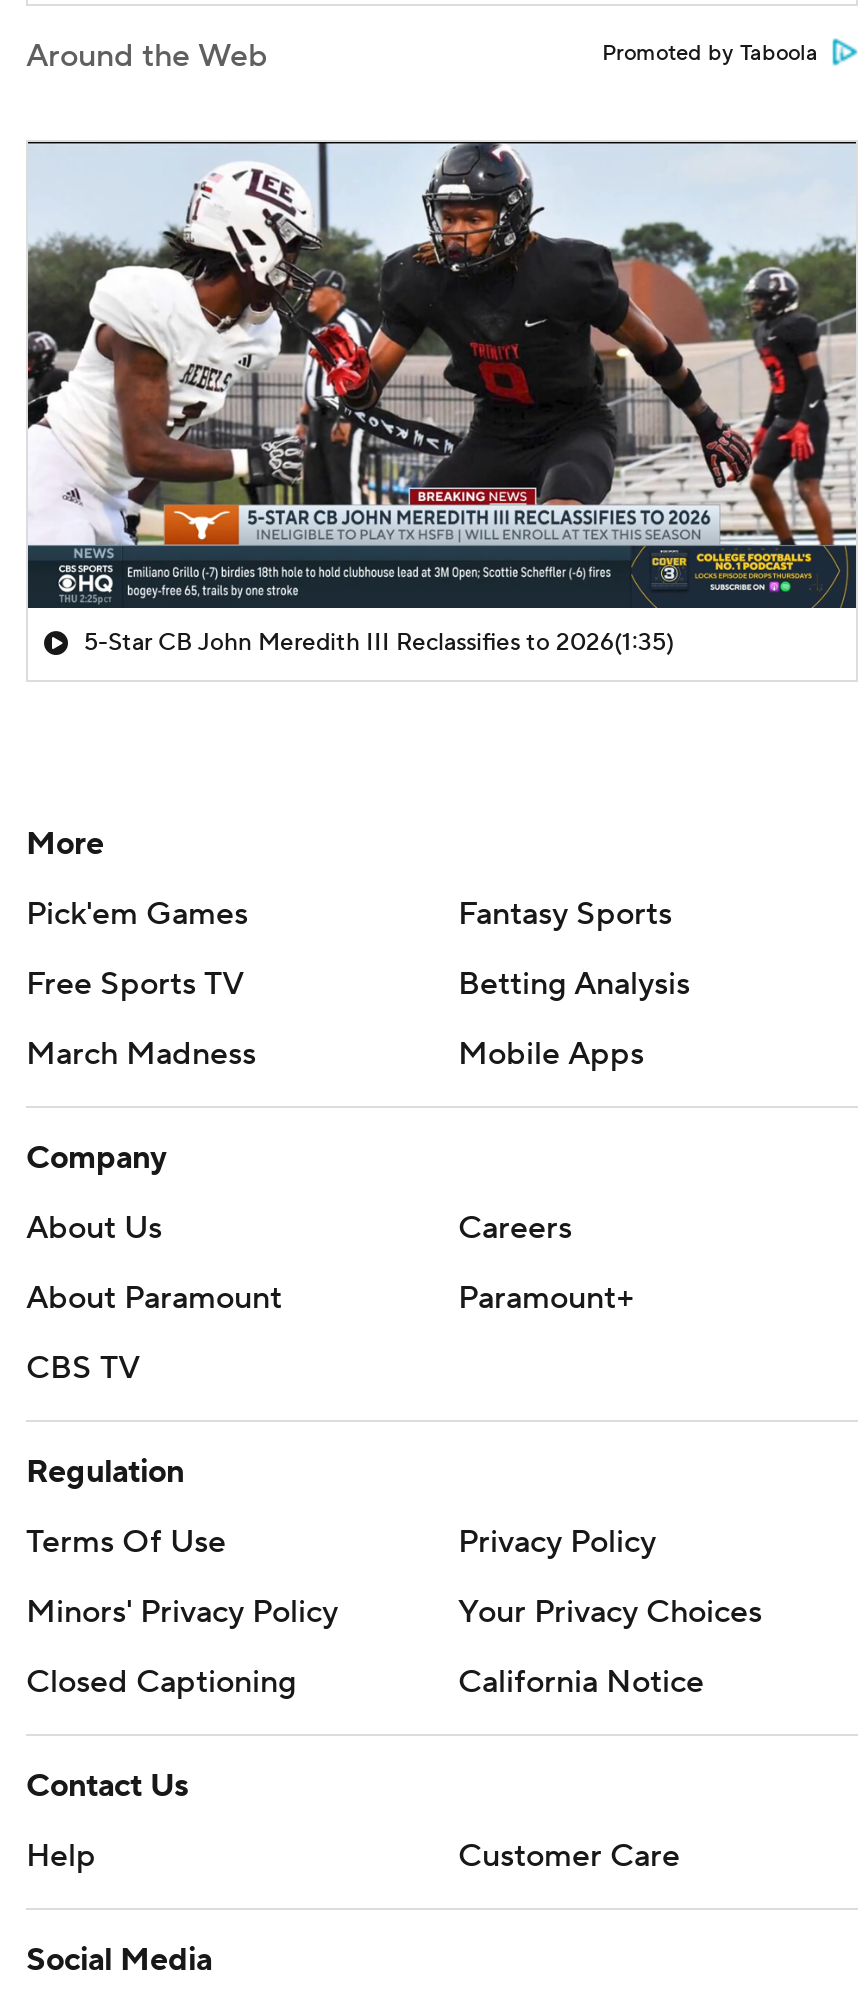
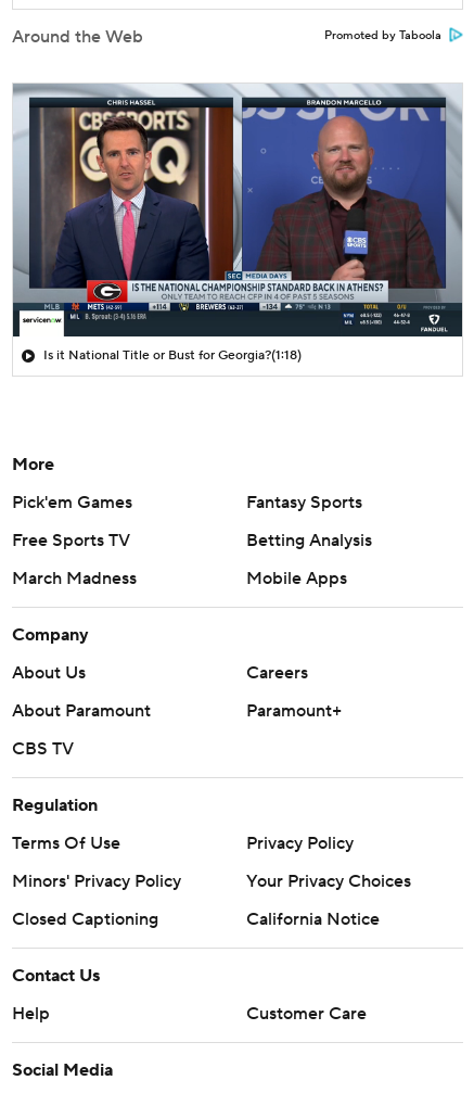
- [image]
- 5-Star CB John Meredith III Reclassifies to 2026(1:35)
+ [image]
+ Is it National Title or Bust for Georgia?(1:18)
